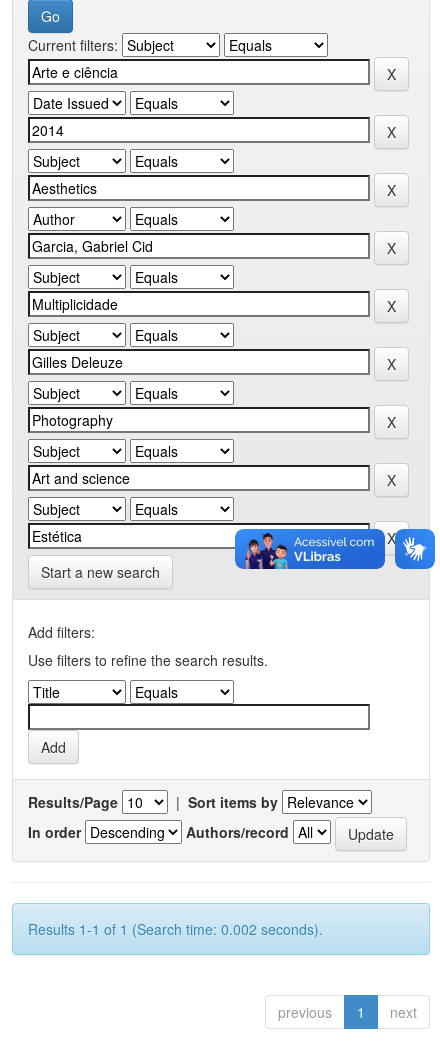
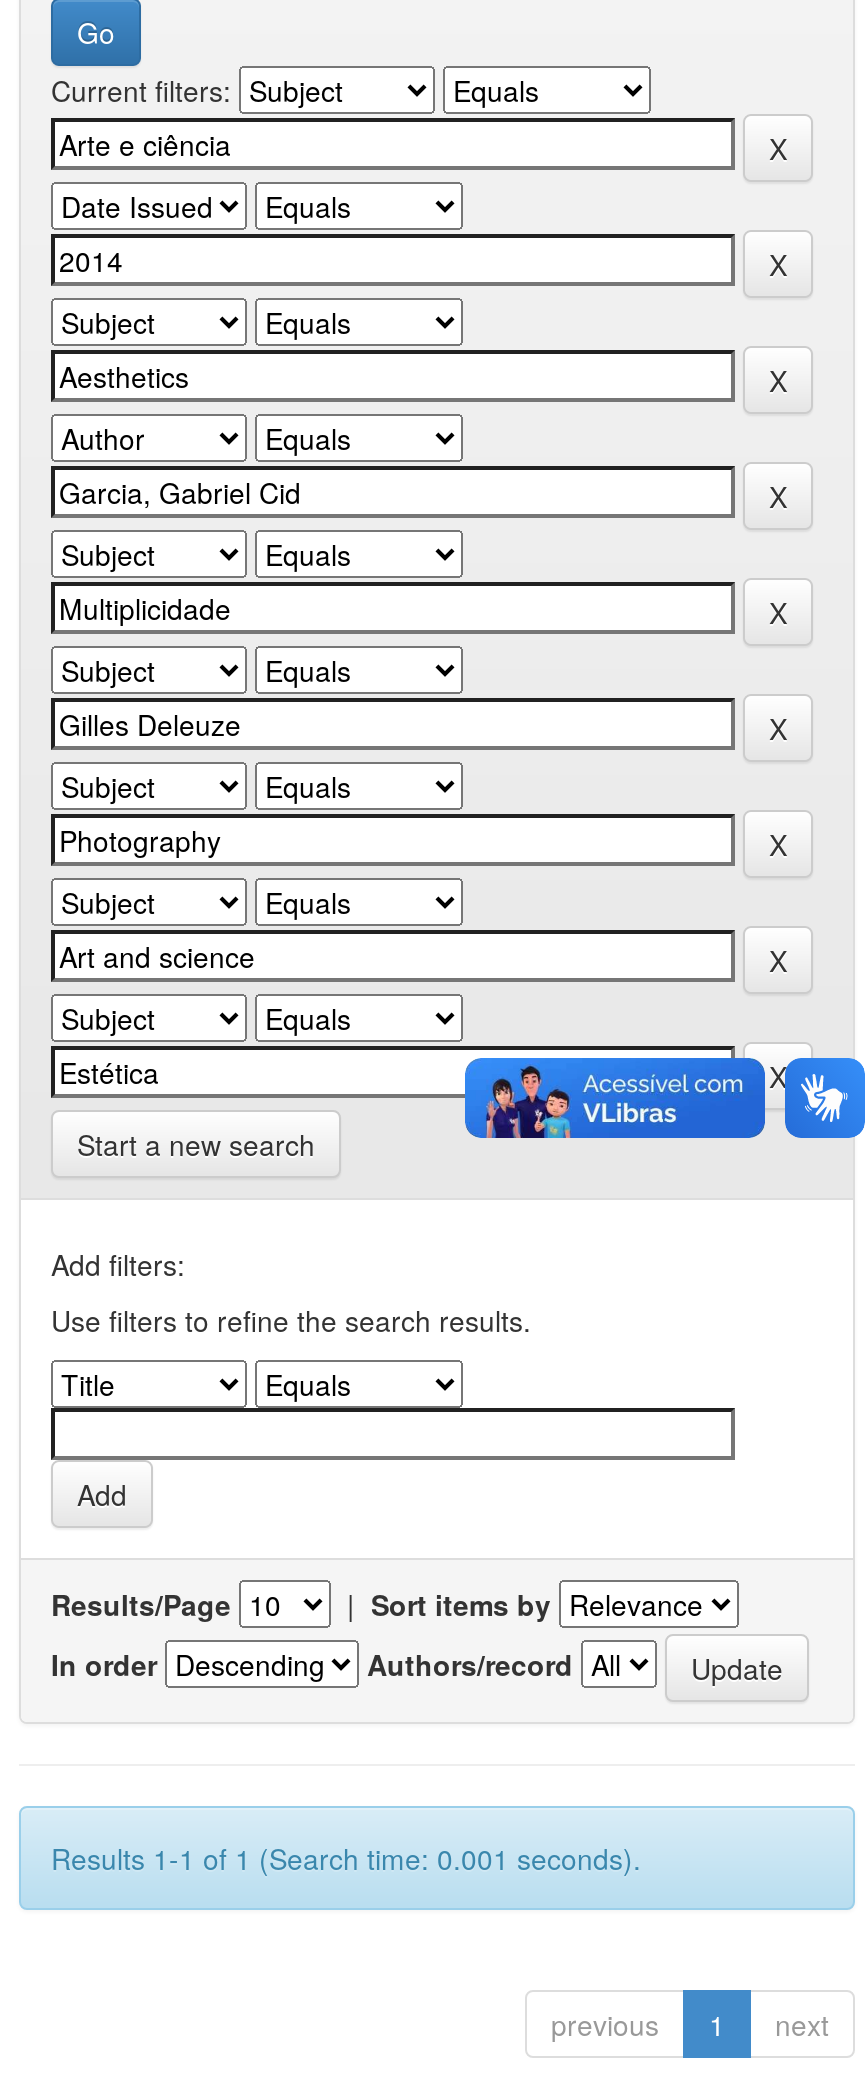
- Results 1-1 of 1 (Search time: 0.002 seconds).
+ Results 1-1 of 1 (Search time: 0.001 seconds).
